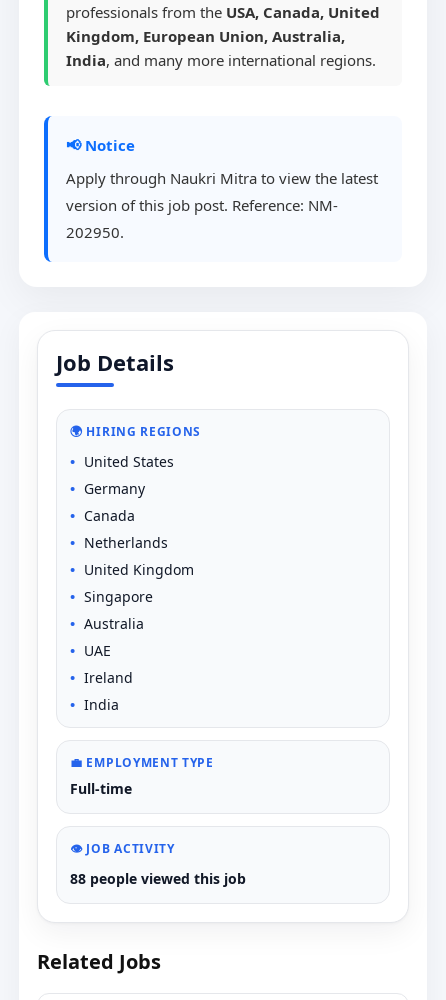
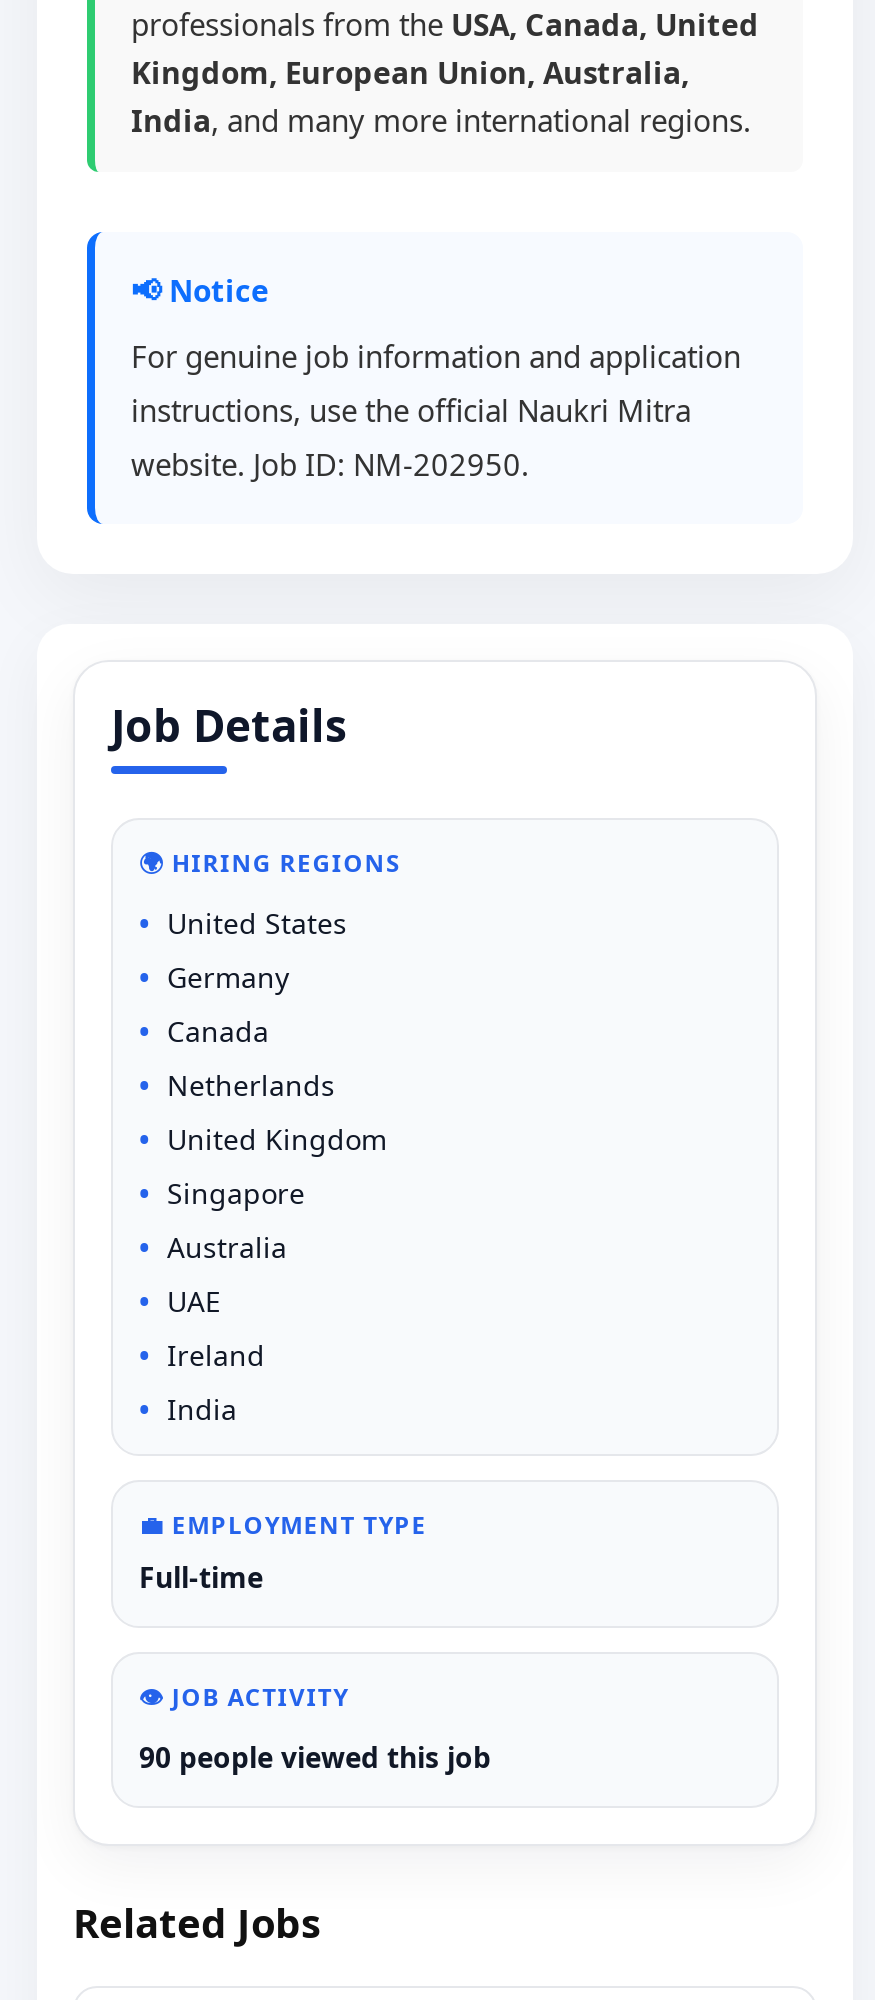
- Apply through Naukri Mitra to view the latest
- version of this job post. Reference: NM-
- 202950.
+ For genuine job information and application
+ instructions, use the official Naukri Mitra
+ website. Job ID: NM-202950.

- 88 people viewed this job
+ 90 people viewed this job
